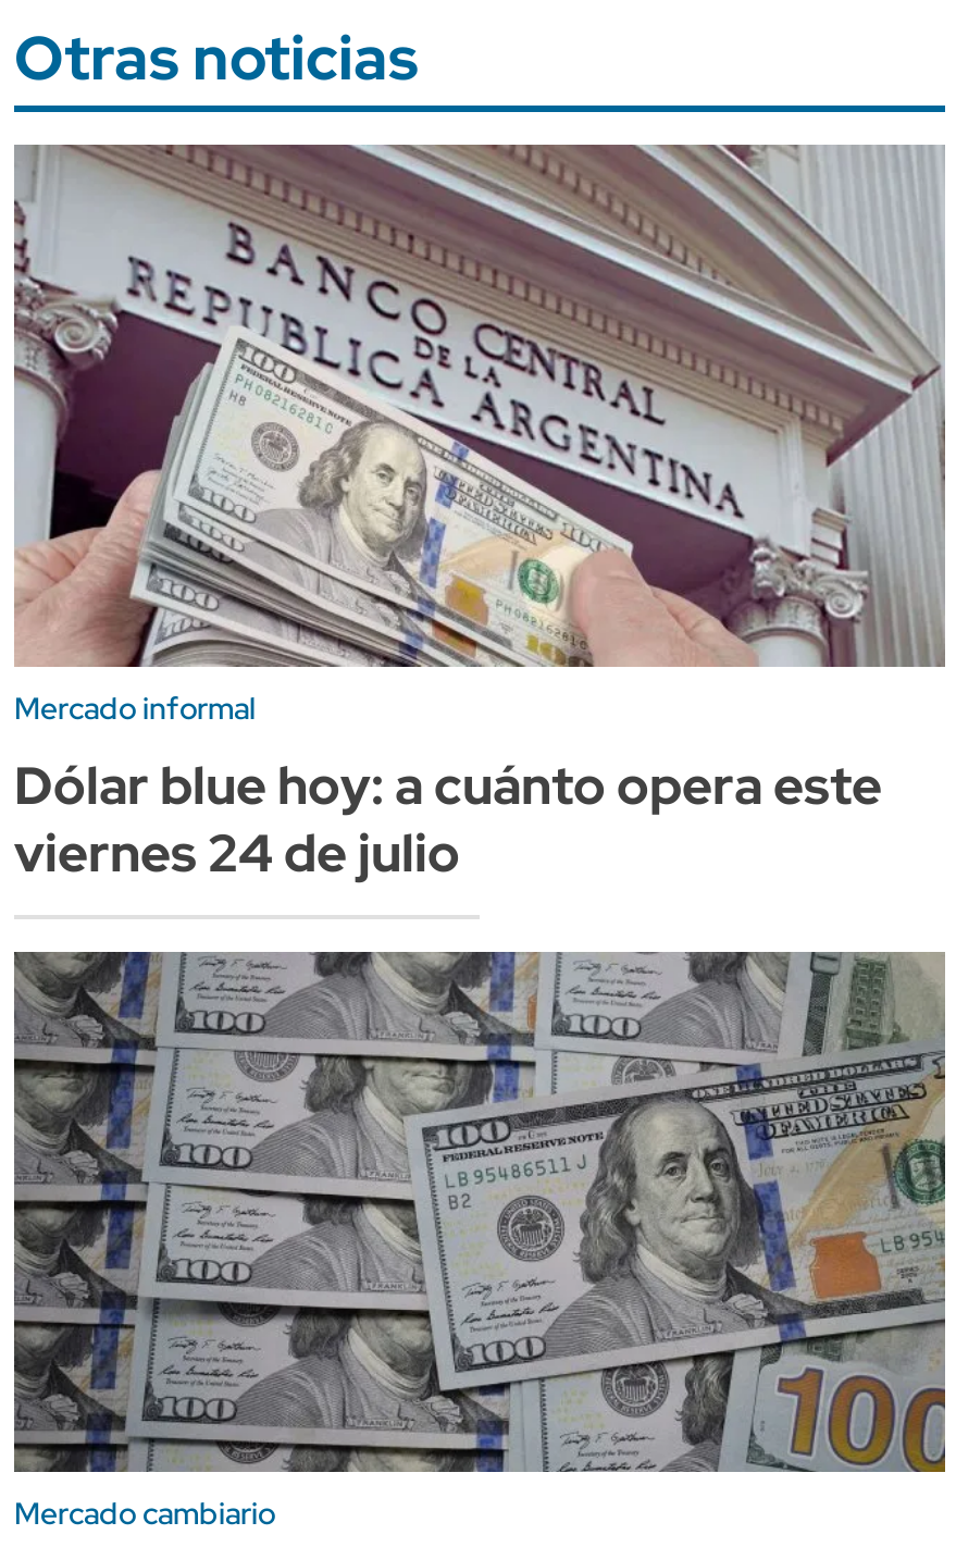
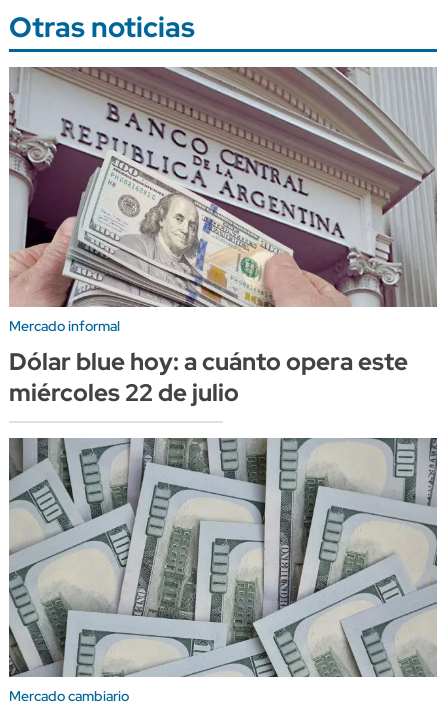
- viernes 24 de julio
+ miércoles 22 de julio

- [image]
+ [image]
